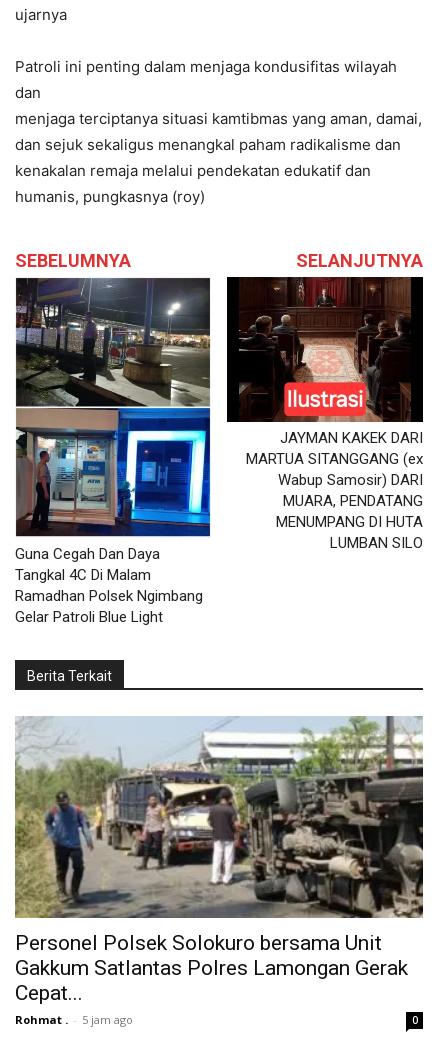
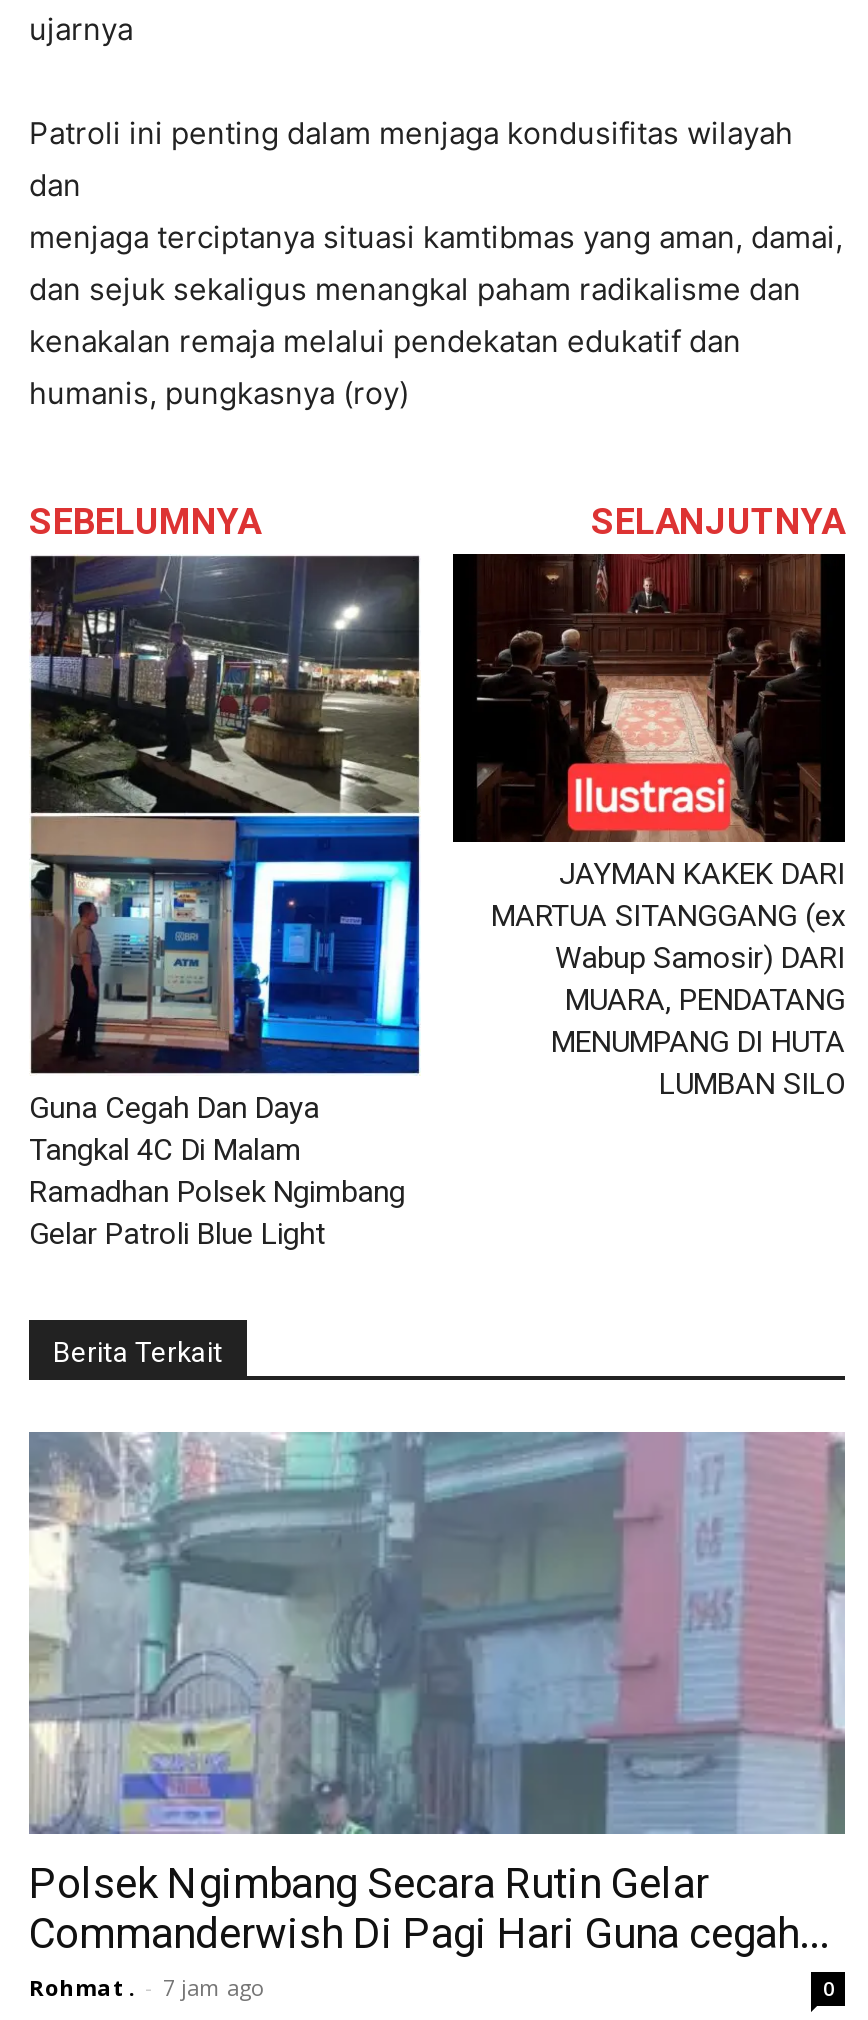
- [image]
- Personel Polsek Solokuro bersama Unit
- Gakkum Satlantas Polres Lamongan Gerak
- Cepat...
- Rohmat . - 5 jam ago
+ [image]
+ Polsek Ngimbang Secara Rutin Gelar
+ Commanderwish Di Pagi Hari Guna cegah...
+ Rohmat . - 7 jam ago
